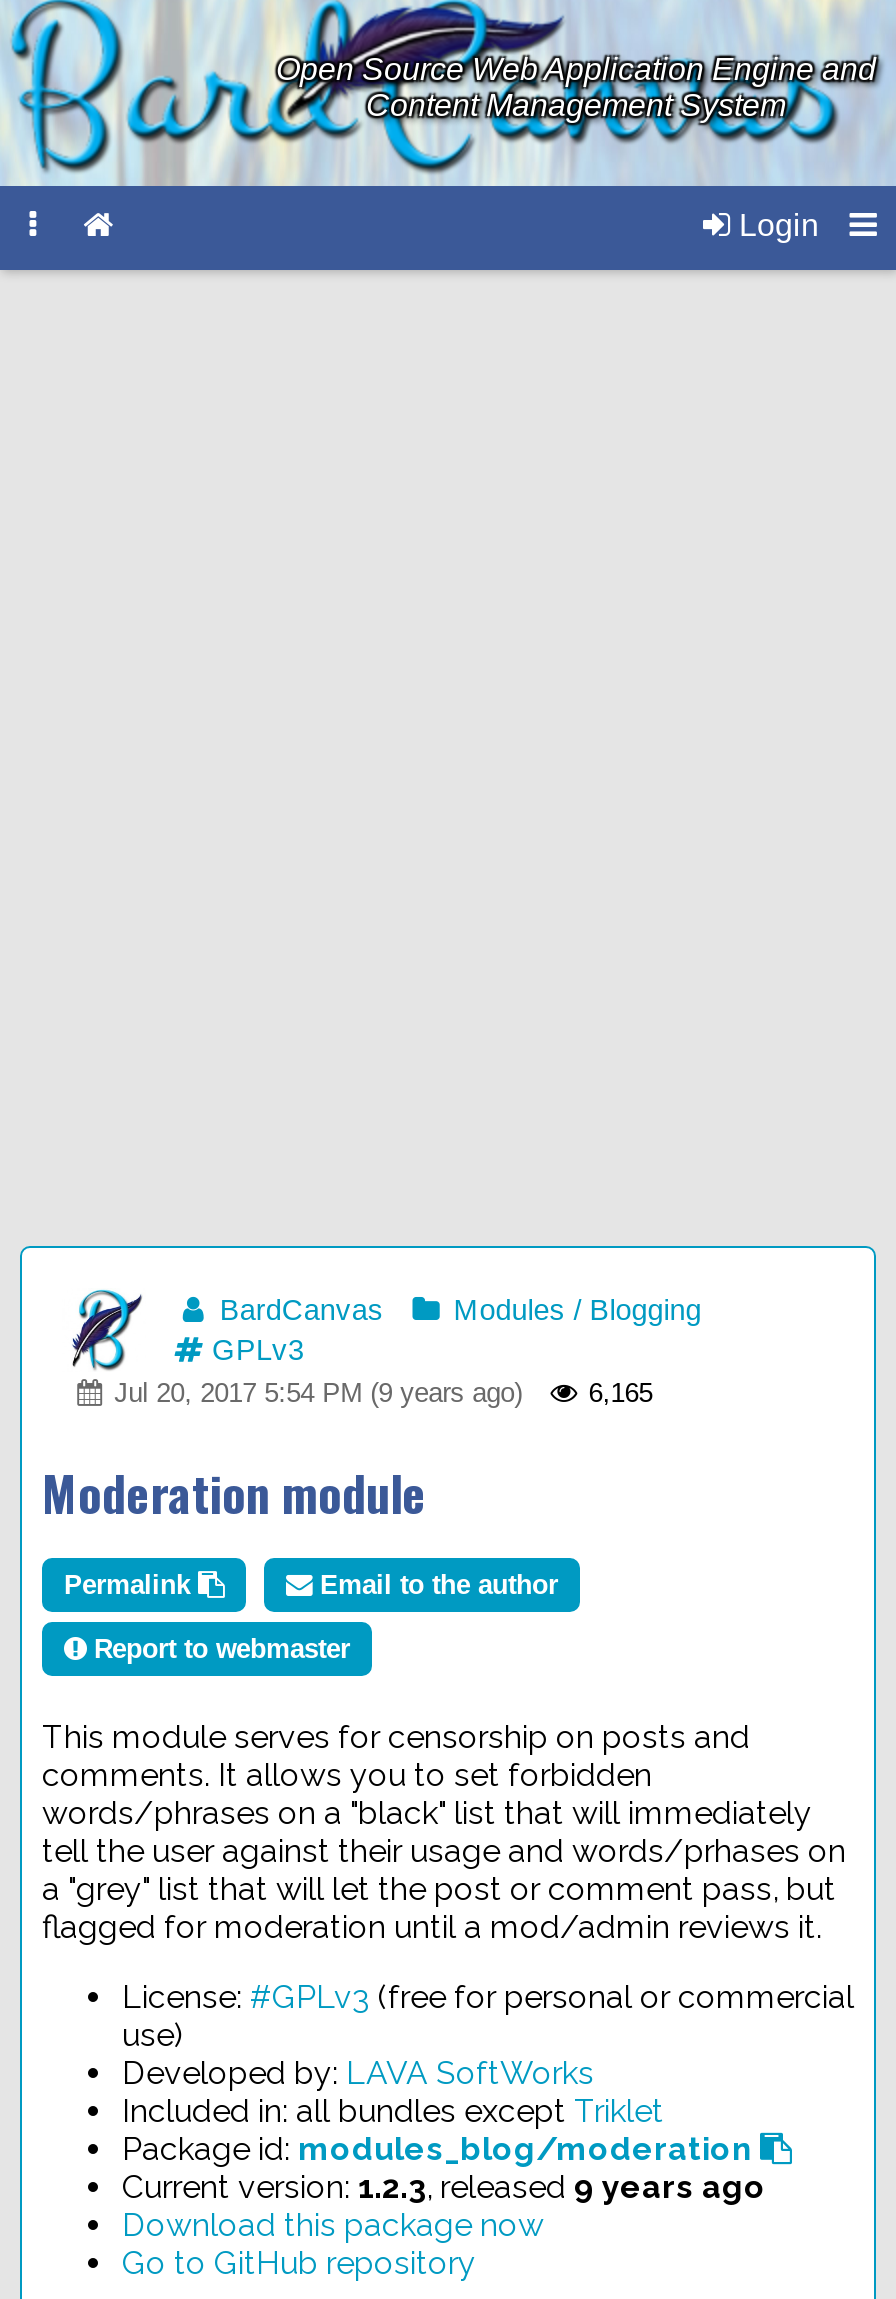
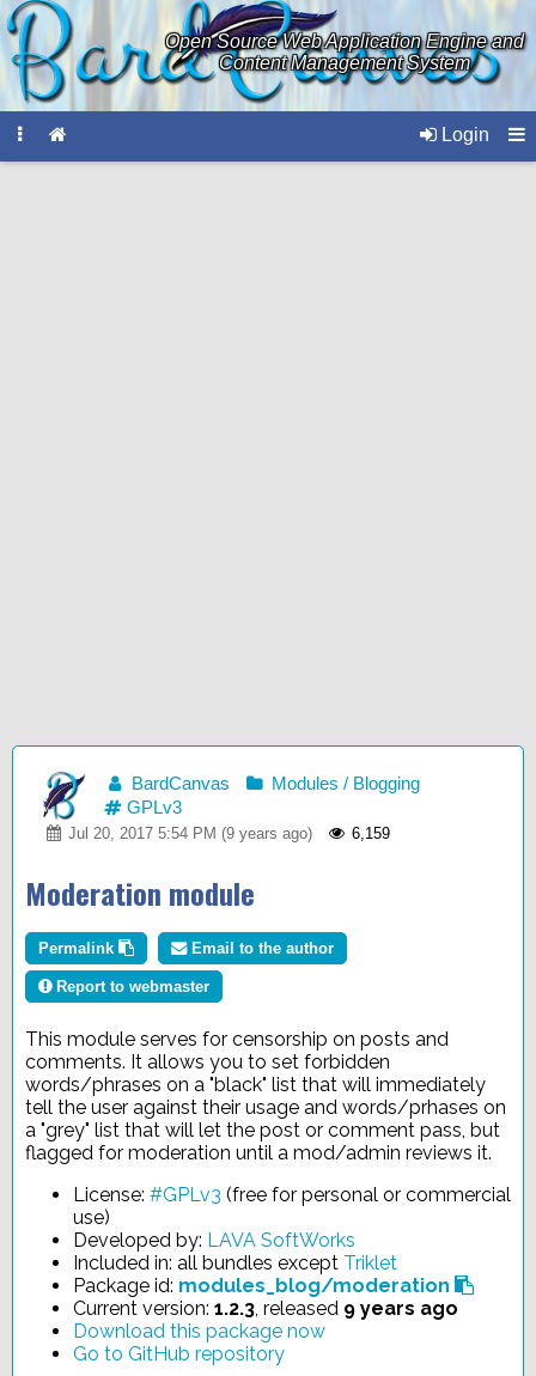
- Jul 20, 2017 5:54 PM (9 years ago) 6,165
+ Jul 20, 2017 5:54 PM (9 years ago) 6,159
